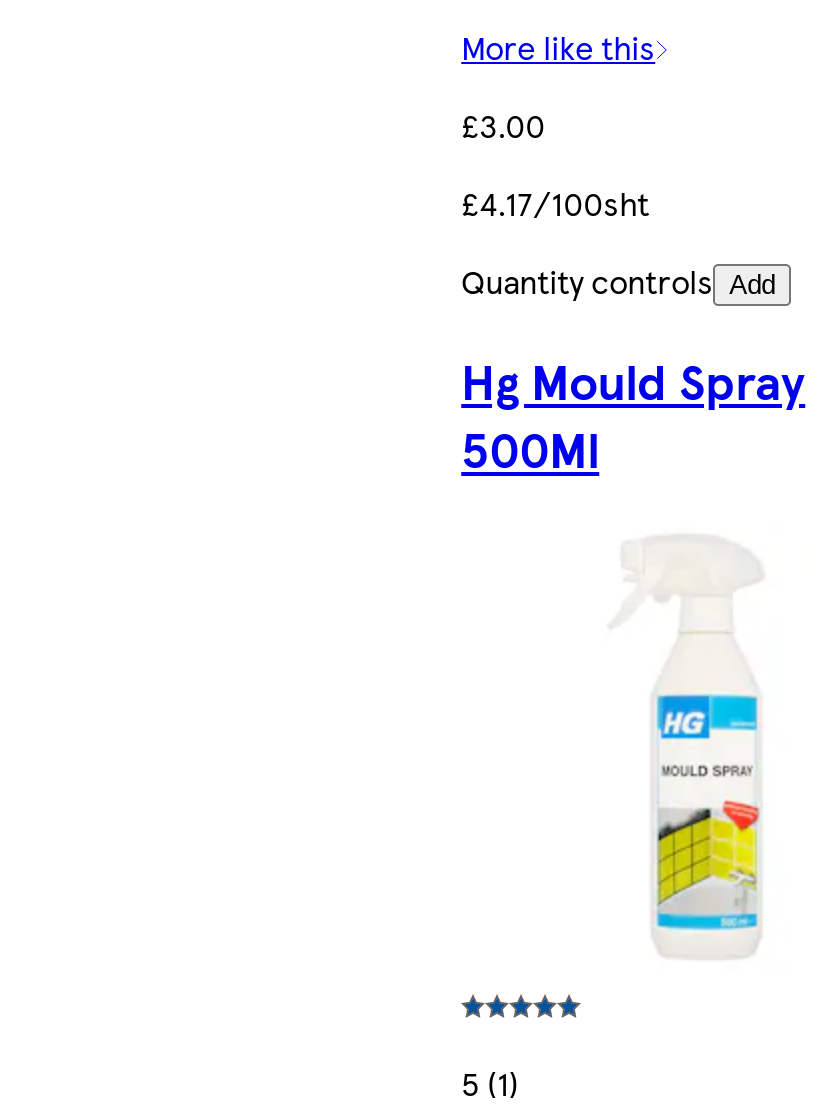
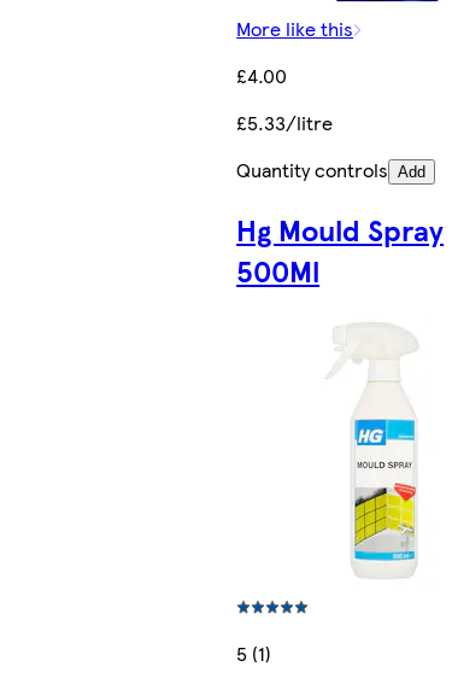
- £3.00
+ £4.00

- £4.17/100sht
+ £5.33/litre
